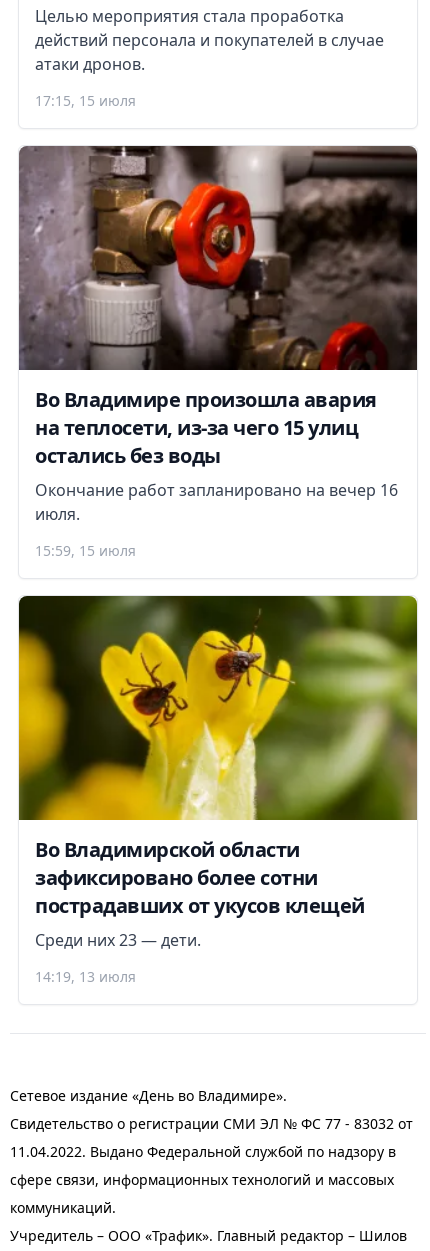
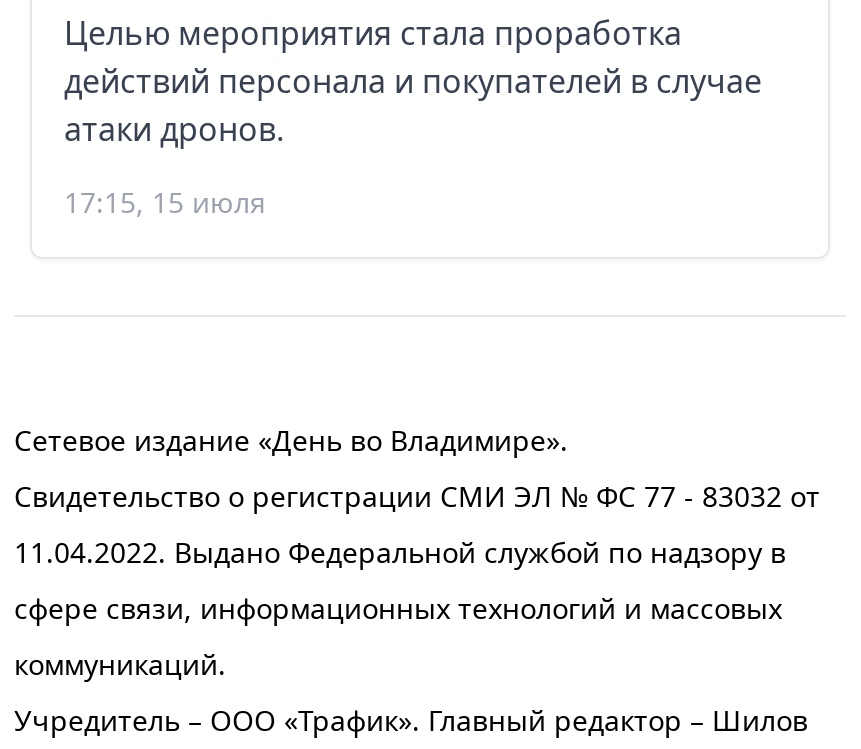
- [image]
- Во Владимире произошла авария
- на теплосети, из-за чего 15 улиц
- остались без воды
- Окончание работ запланировано на вечер 16
- июля.
- 15:59, 15 июля

- [image]
- Во Владимирской области
- зафиксировано более сотни
- пострадавших от укусов клещей
- Среди них 23 — дети.
- 14:19, 13 июля
